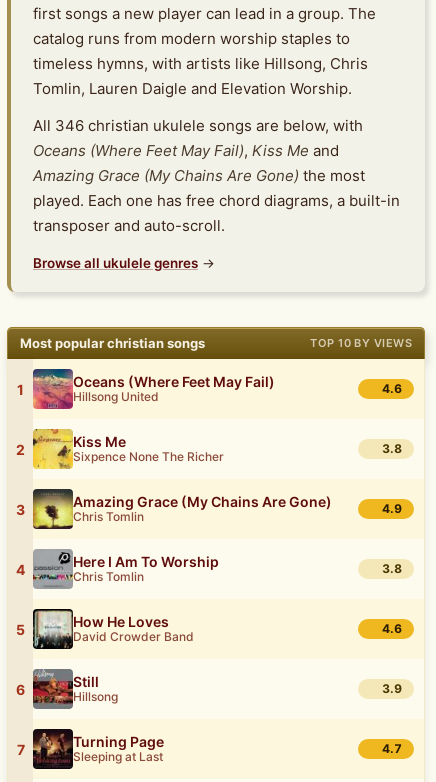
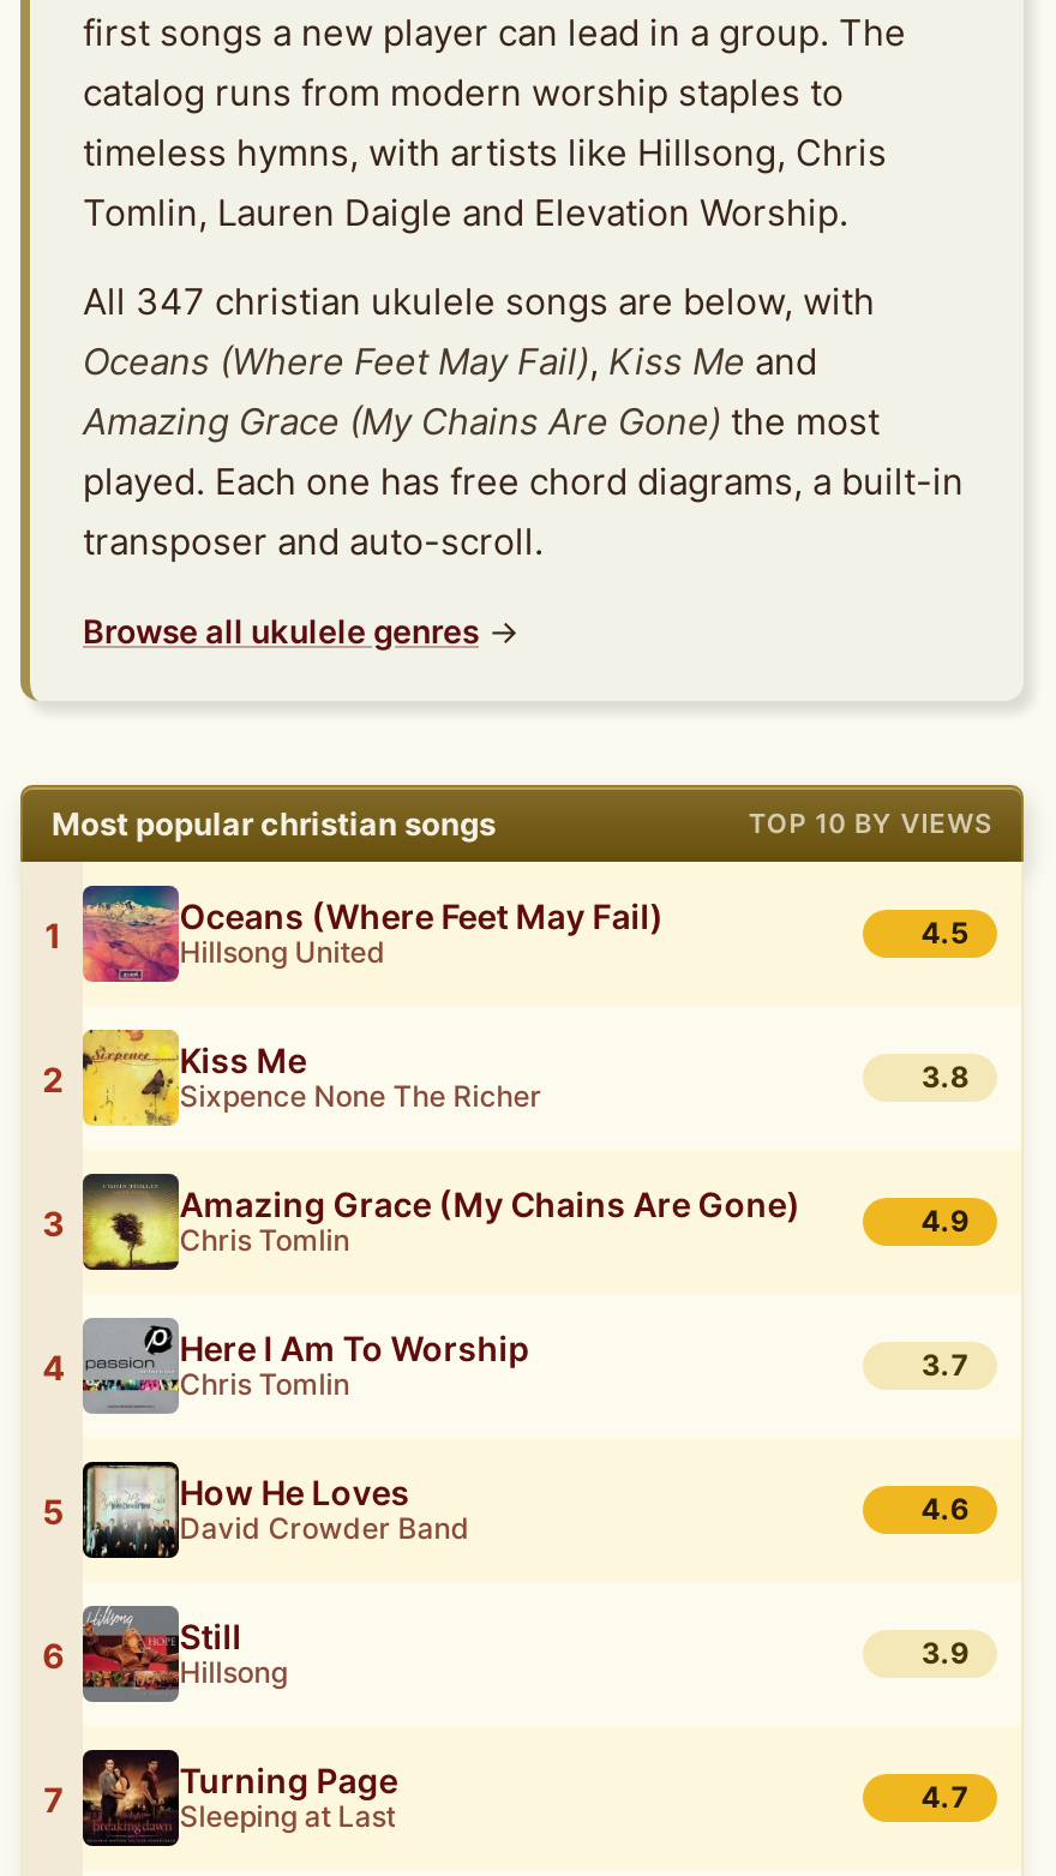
- All 346 christian ukulele songs are below, with
+ All 347 christian ukulele songs are below, with

- 4.6
+ 4.5

- 3.8
+ 3.7
